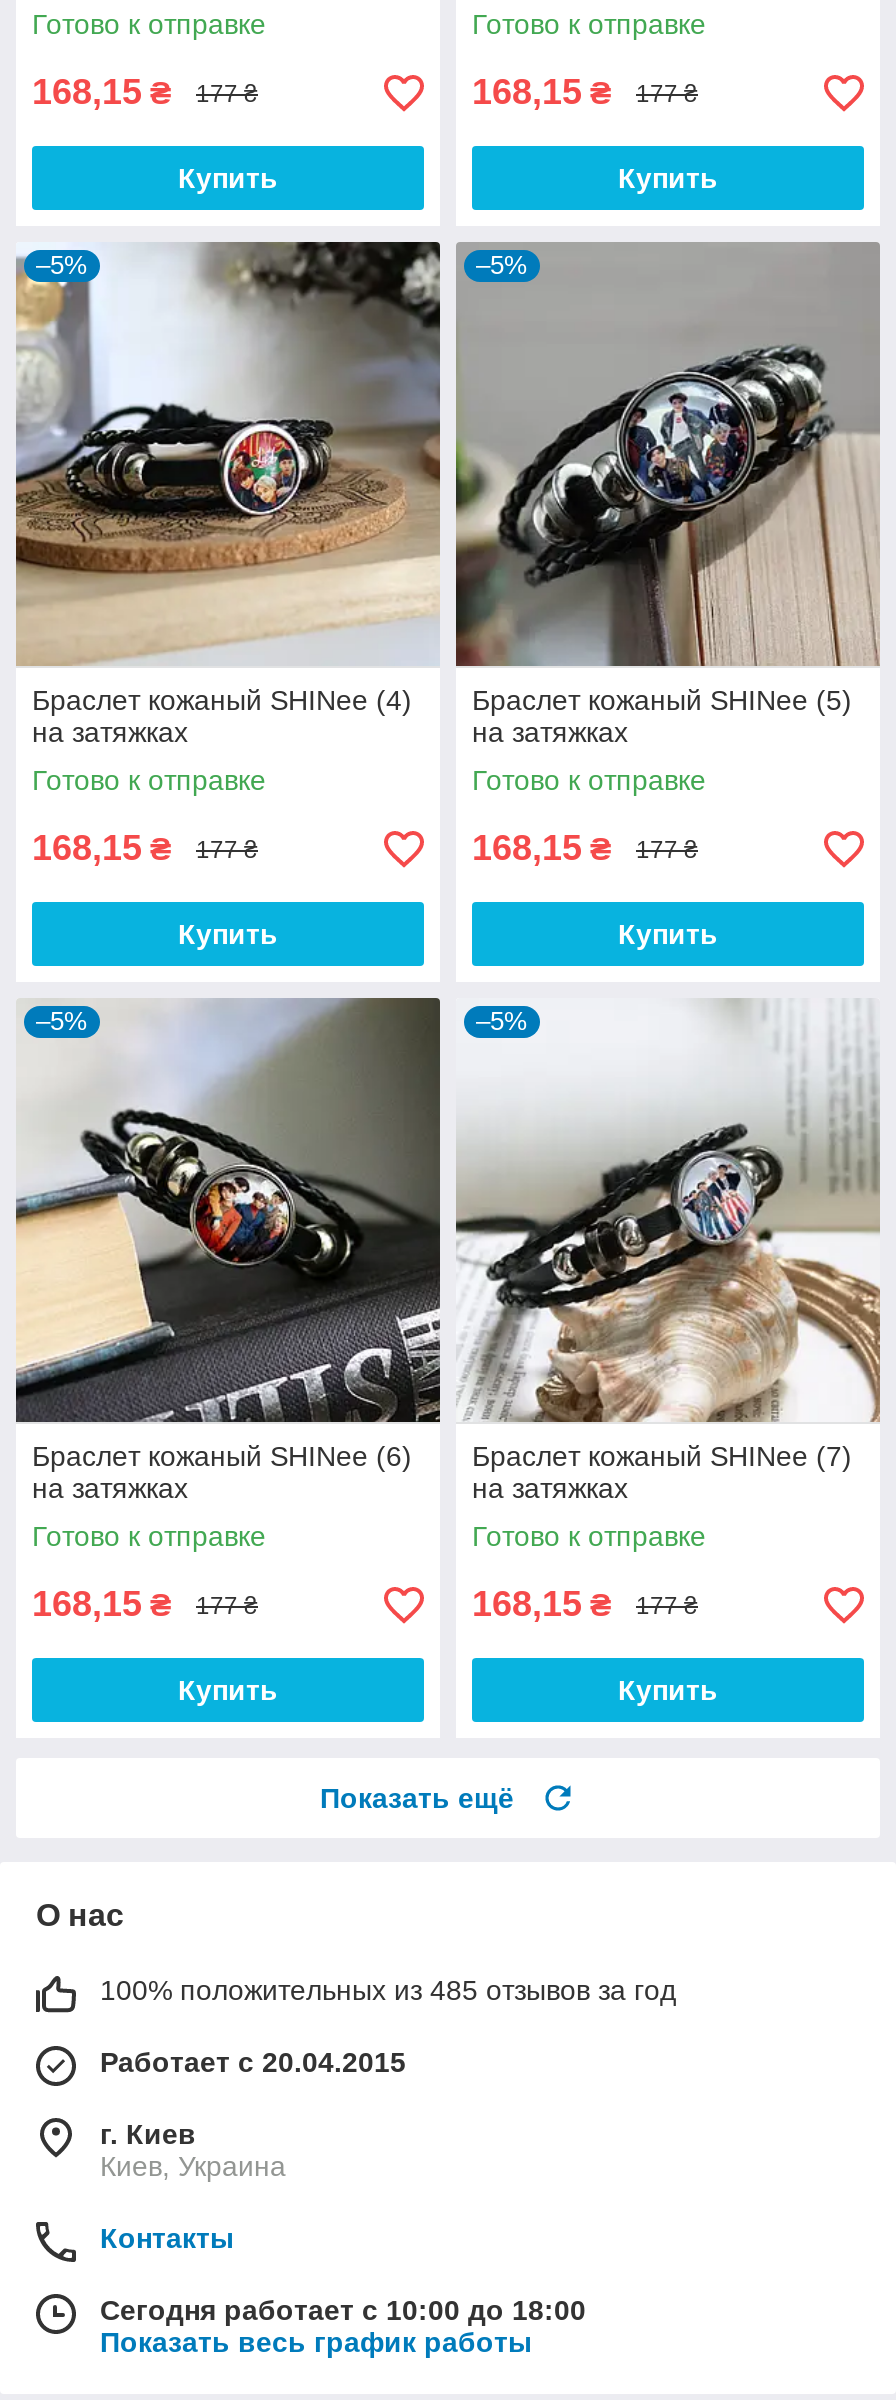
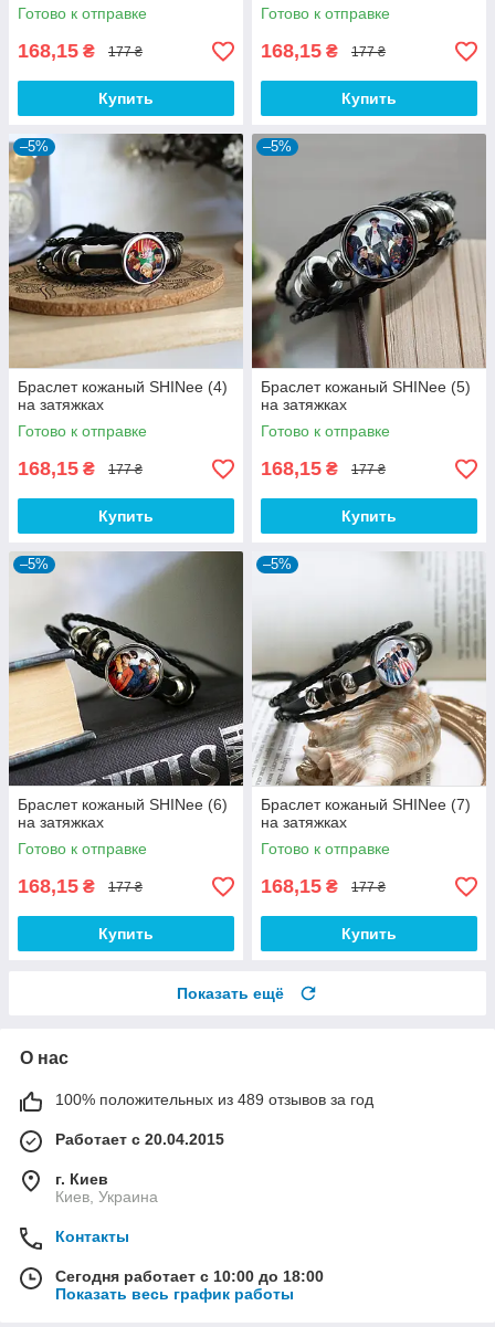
- 100% положительных из 485 отзывов за год
+ 100% положительных из 489 отзывов за год
